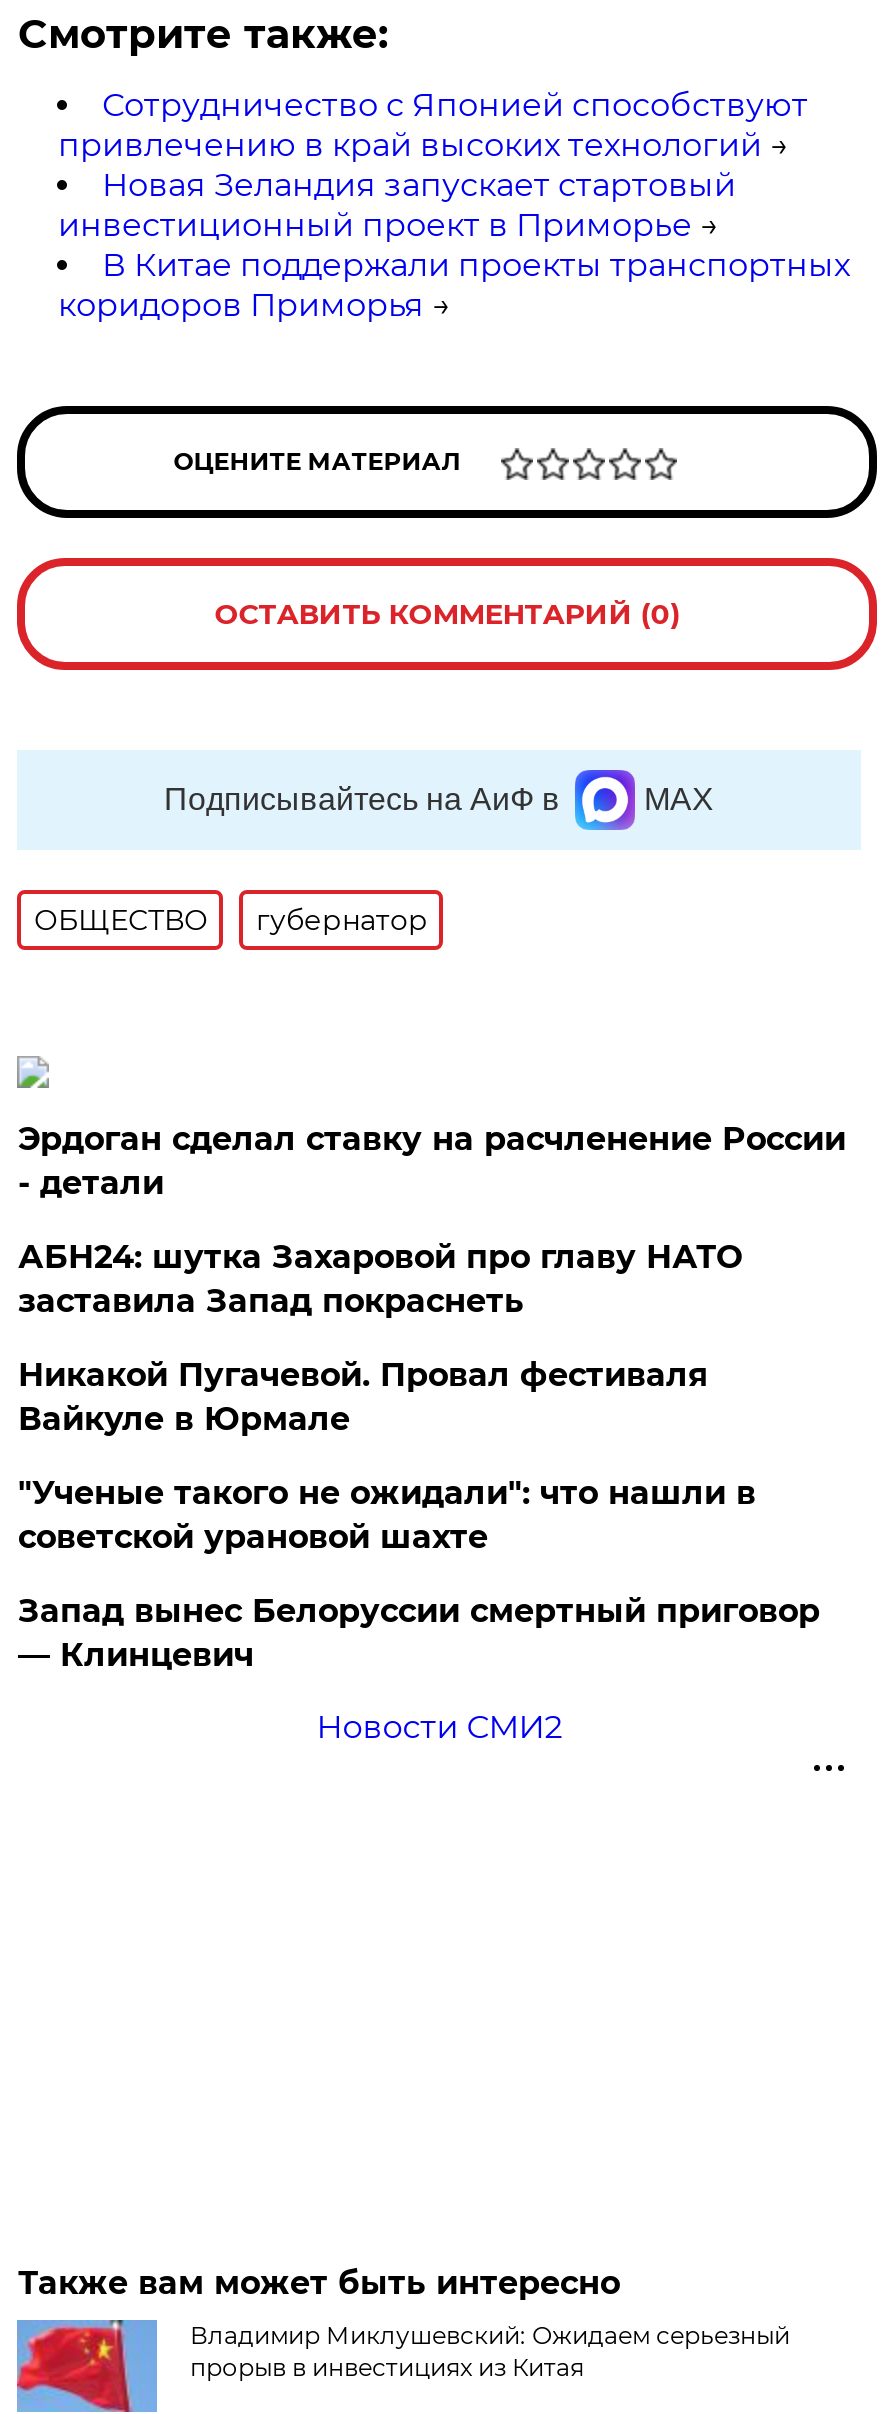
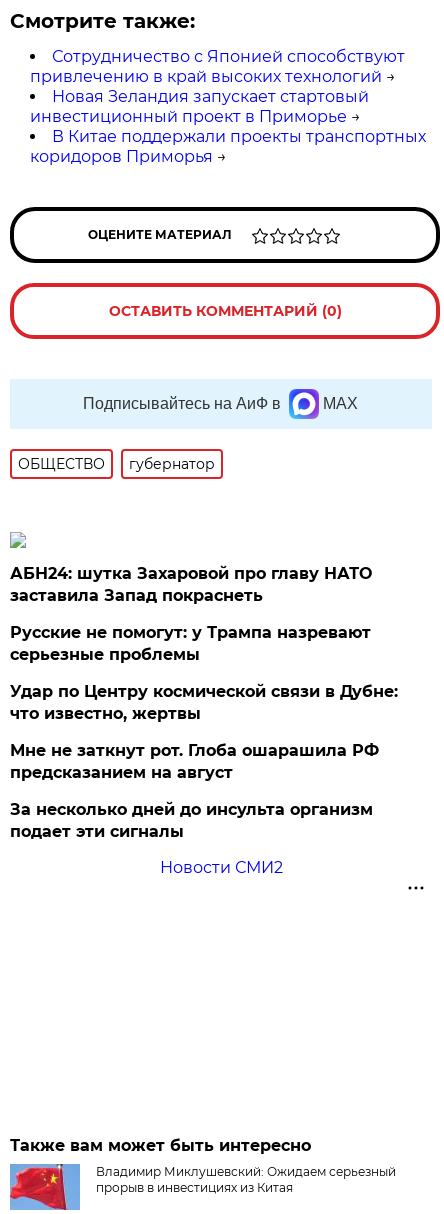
- Эрдоган сделал ставку на расчленение России
- - детали

moved up: АБН24: шутка Захаровой про главу НАТО | заставила Запад покраснеть

- Никакой Пугачевой. Провал фестиваля
- Вайкуле в Юрмале
- "Ученые такого не ожидали": что нашли в
- советской урановой шахте
- Запад вынес Белоруссии смертный приговор
- — Клинцевич
+ Русские не помогут: у Трампа назревают
+ серьезные проблемы
+ Удар по Центру космической связи в Дубне:
+ что известно, жертвы
+ Мне не заткнут рот. Глоба ошарашила РФ
+ предсказанием на август
+ За несколько дней до инсульта организм
+ подает эти сигналы
